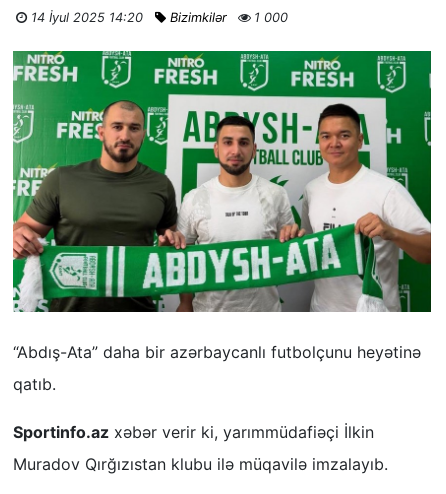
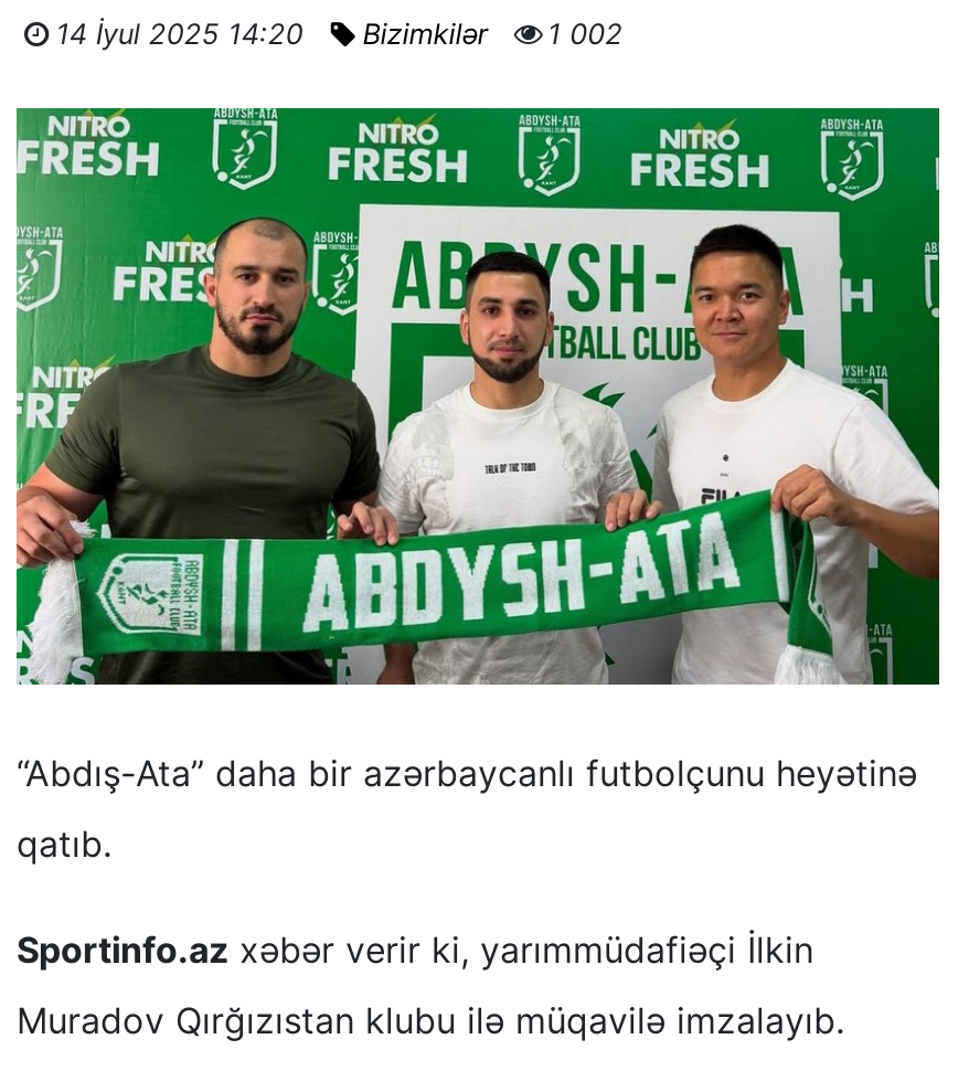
- 14 İyul 2025 14:20 Bizimkilər 1 000
+ 14 İyul 2025 14:20 Bizimkilər 1 002
